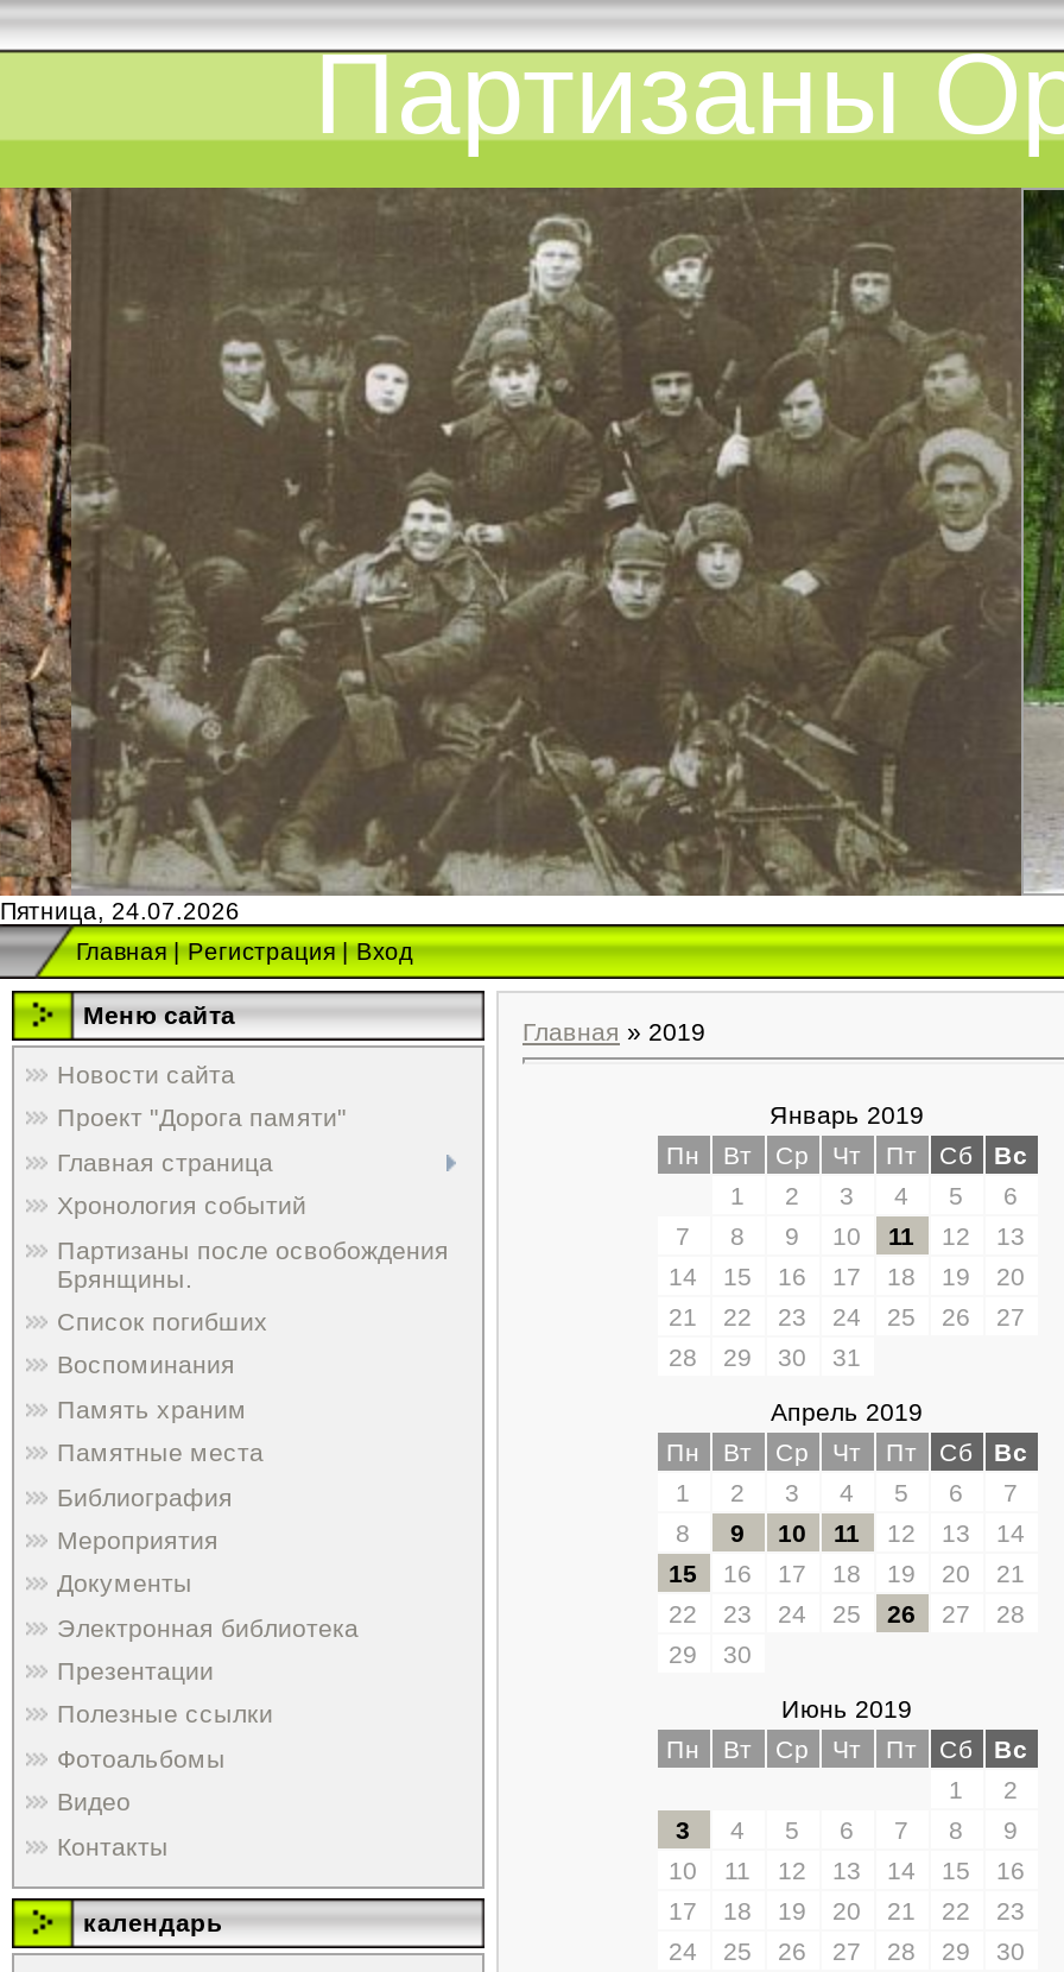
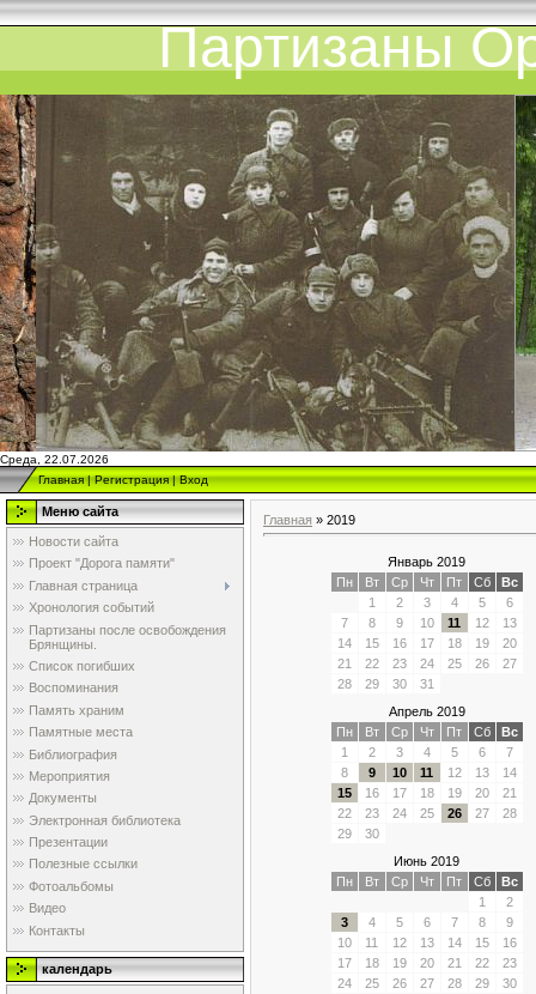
- Пятница, 24.07.2026
+ Среда, 22.07.2026
